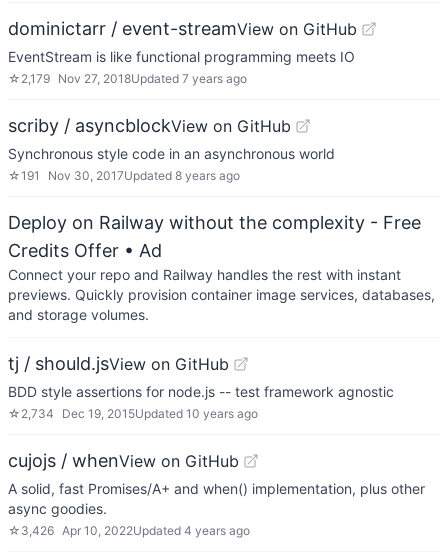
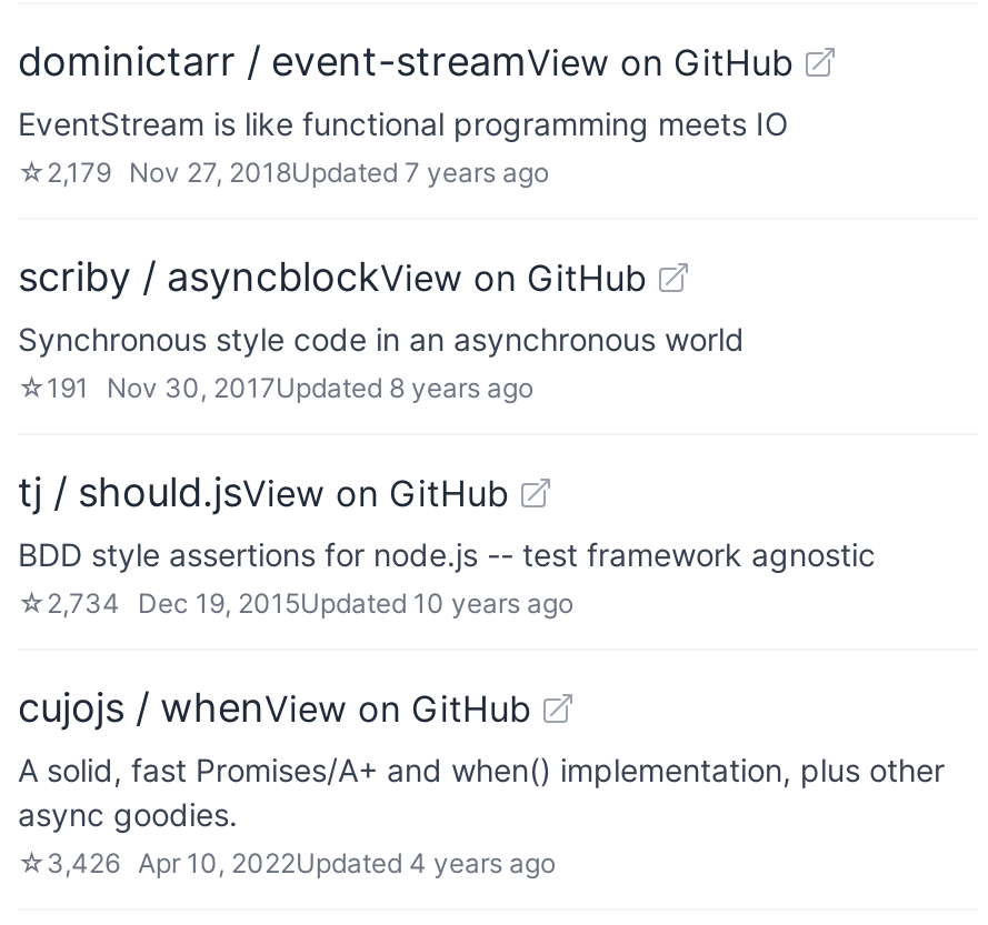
- Deploy on Railway without the complexity - Free
- Credits Offer • Ad
- Connect your repo and Railway handles the rest with instant
- previews. Quickly provision container image services, databases,
- and storage volumes.
